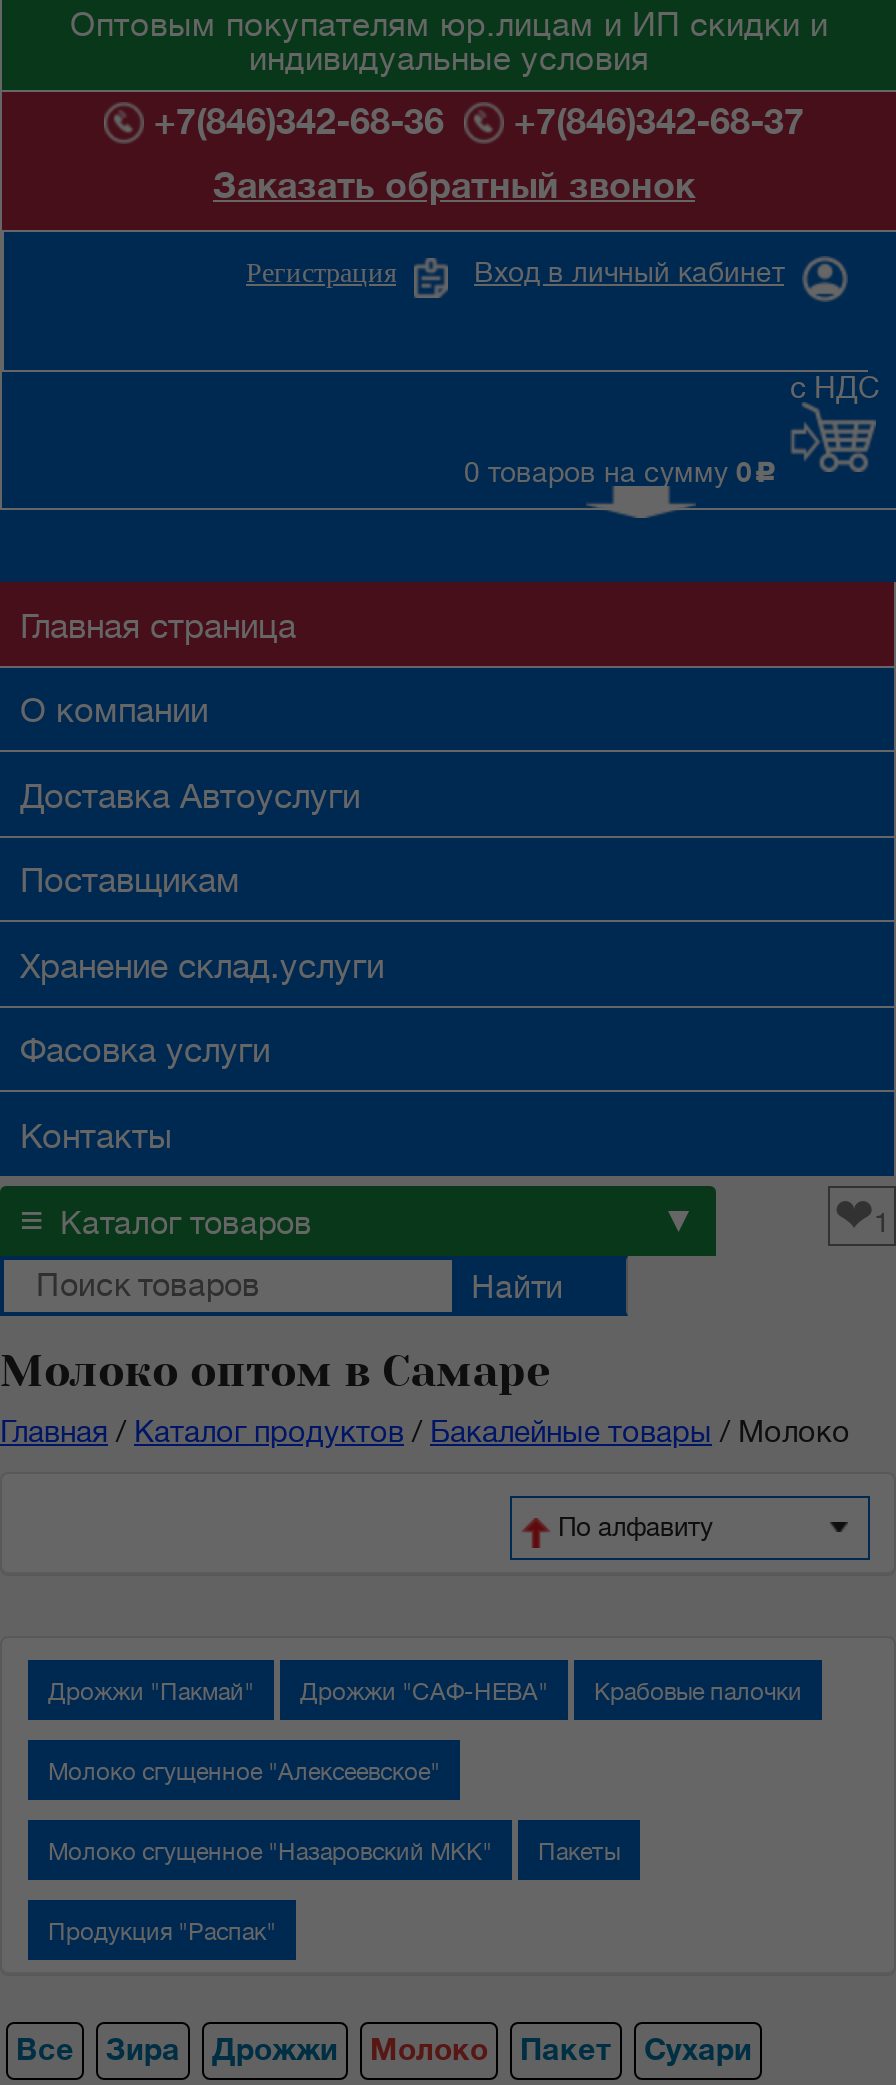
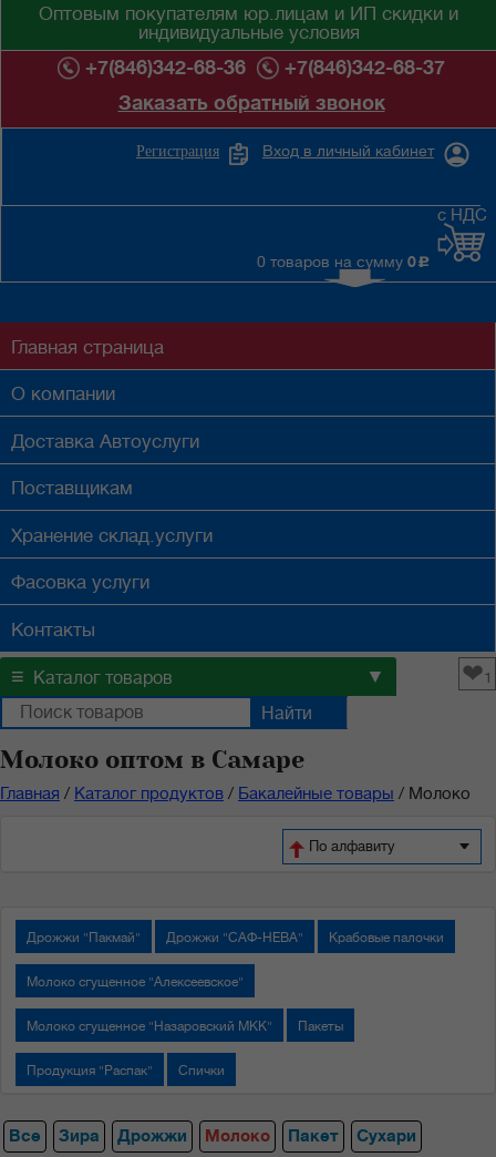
+ Спички
